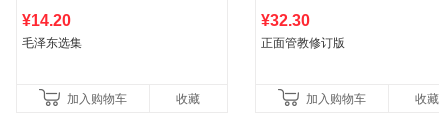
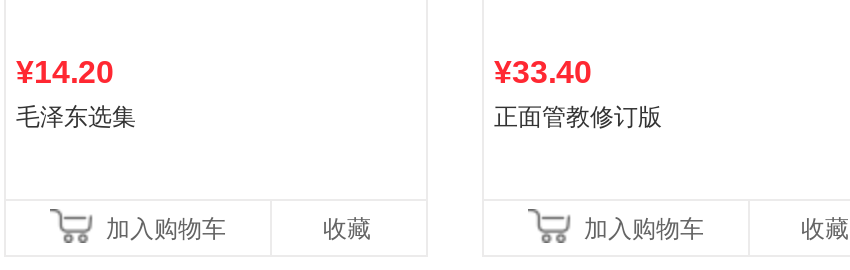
- ¥32.30
+ ¥33.40
